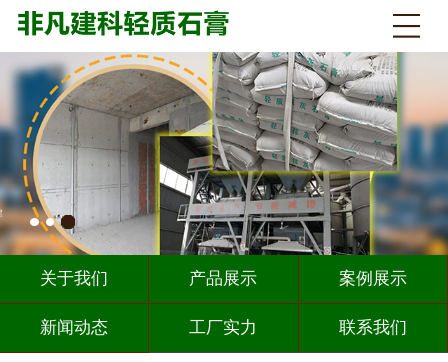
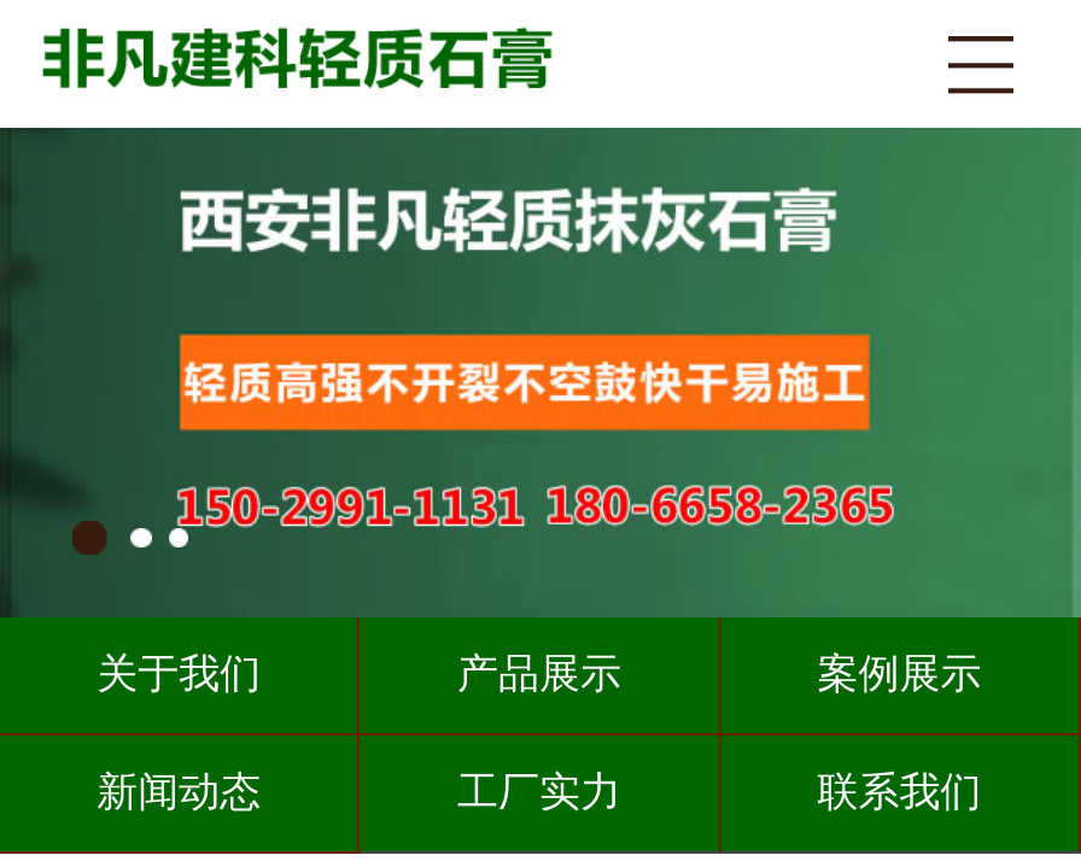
- [image]
+ [image]
